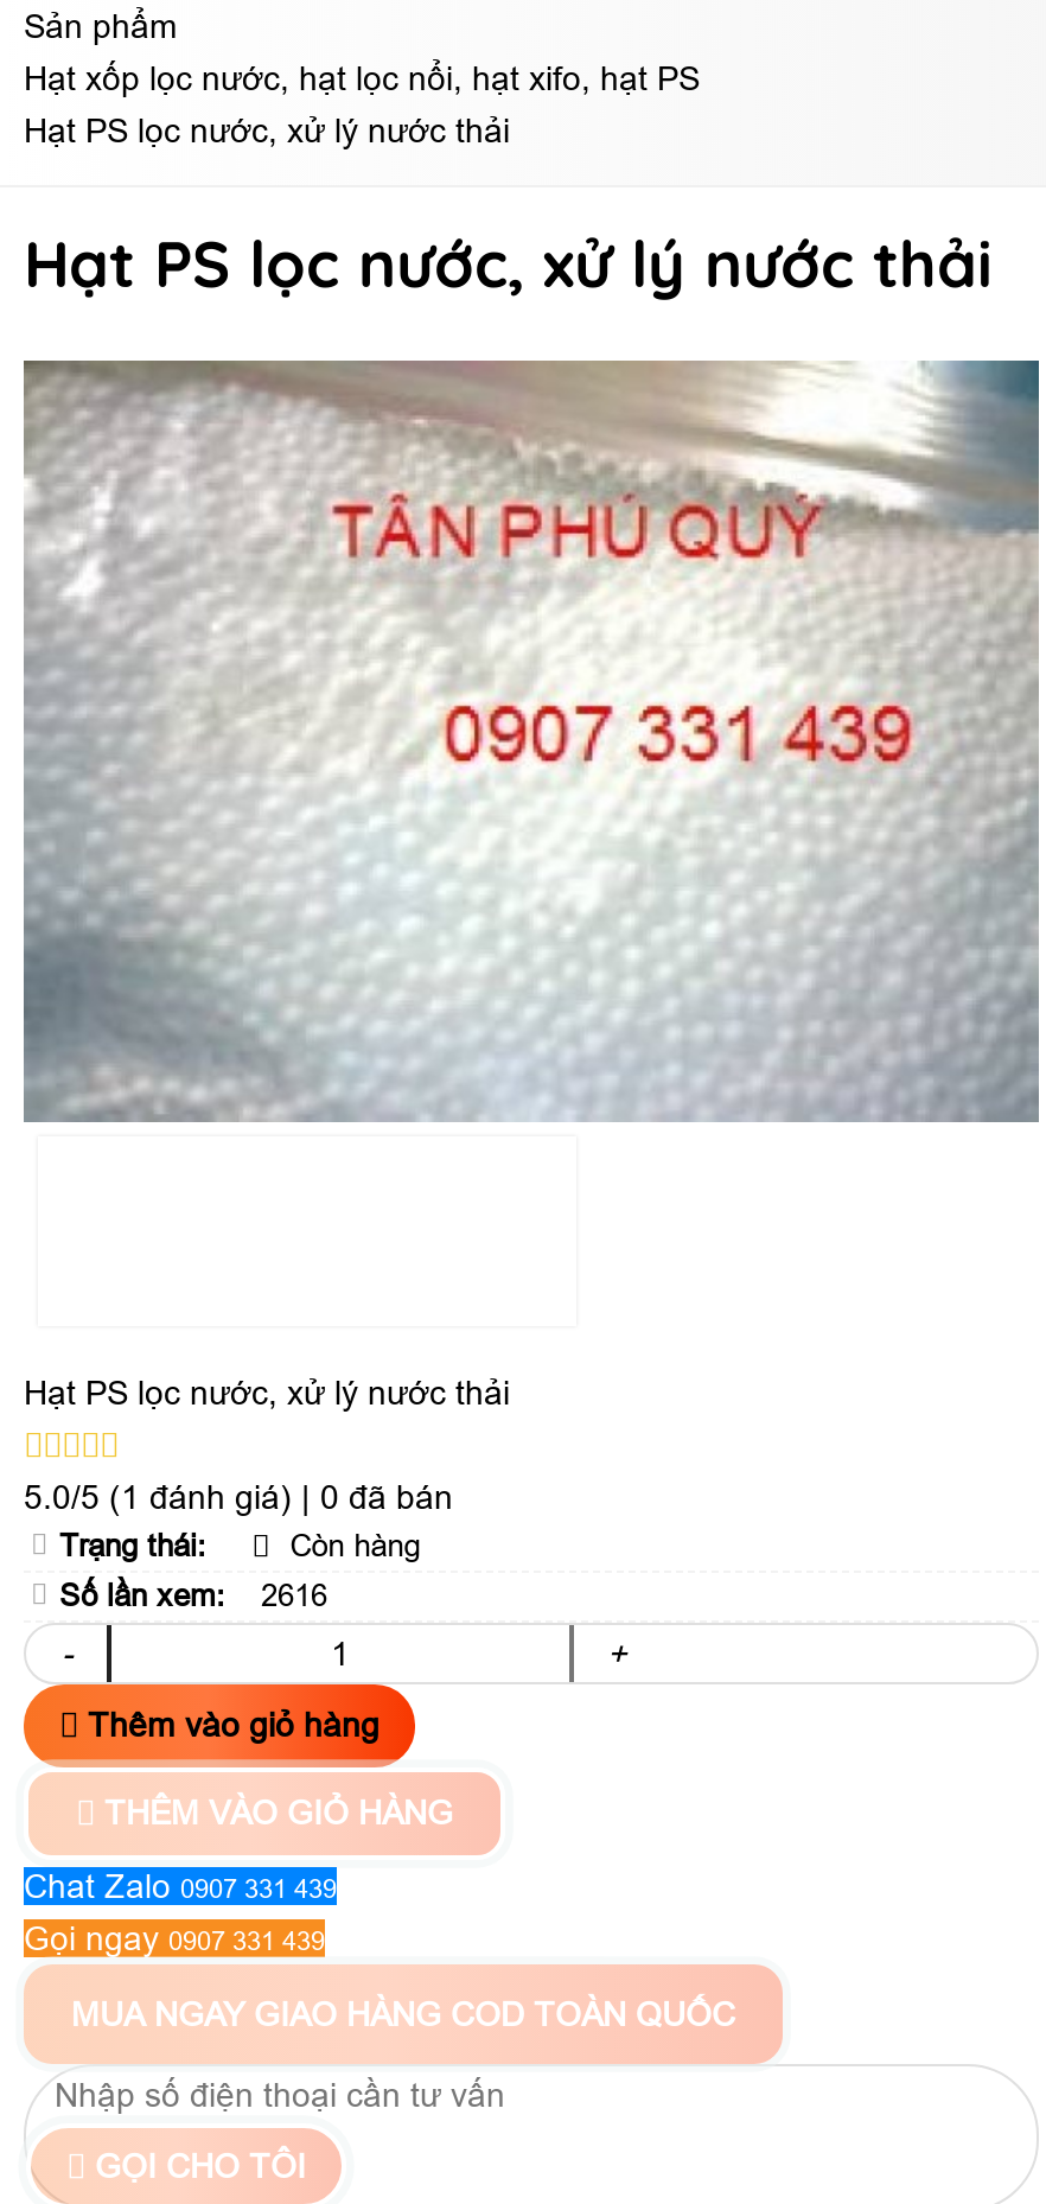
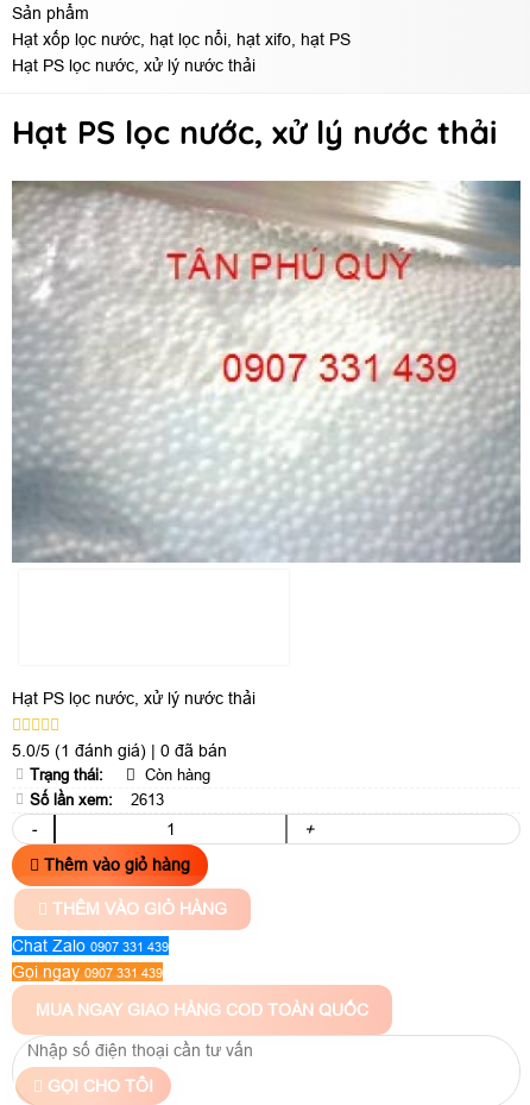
- Số lần xem: 2616
+ Số lần xem: 2613
